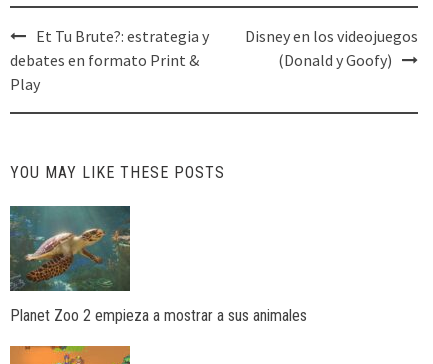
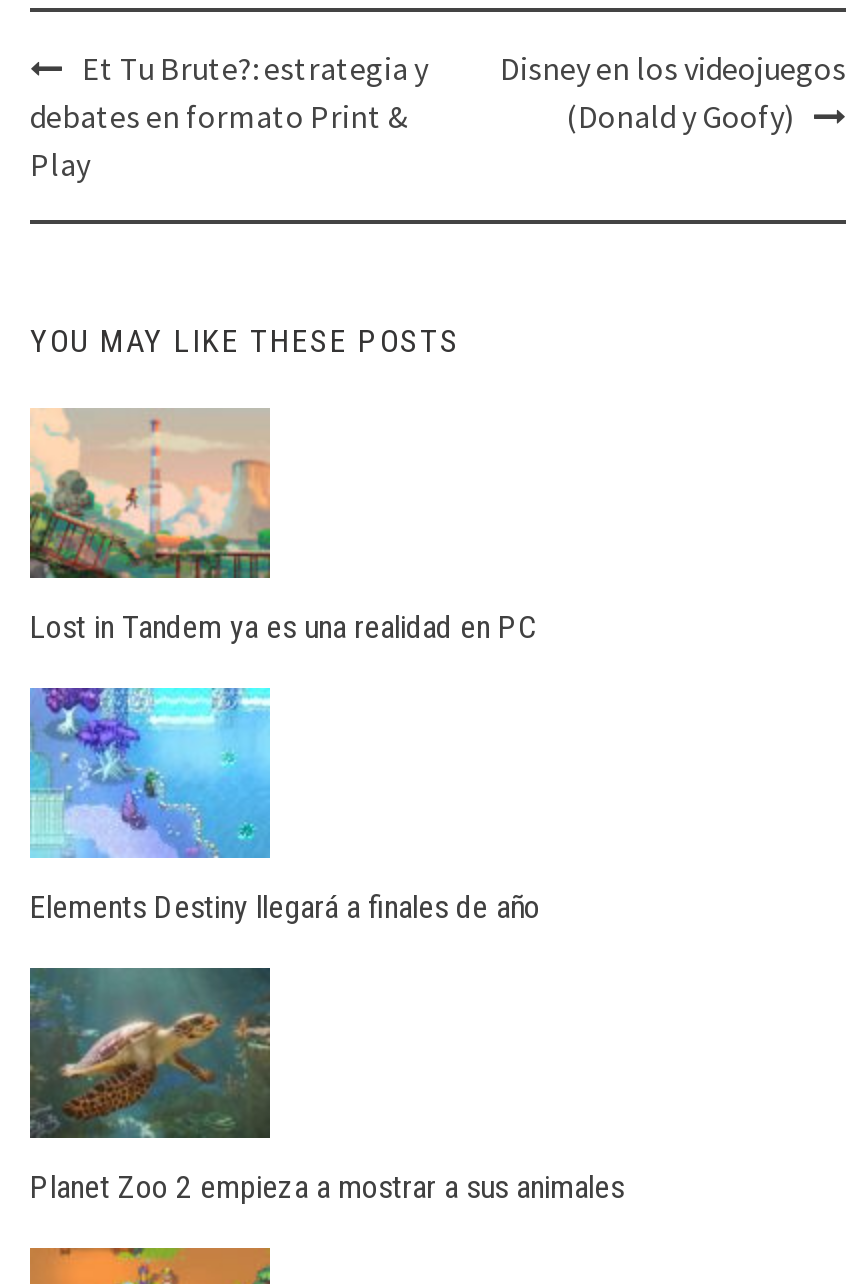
+ [image]
+ Lost in Tandem ya es una realidad en PC

+ [image]
+ Elements Destiny llegará a finales de año
